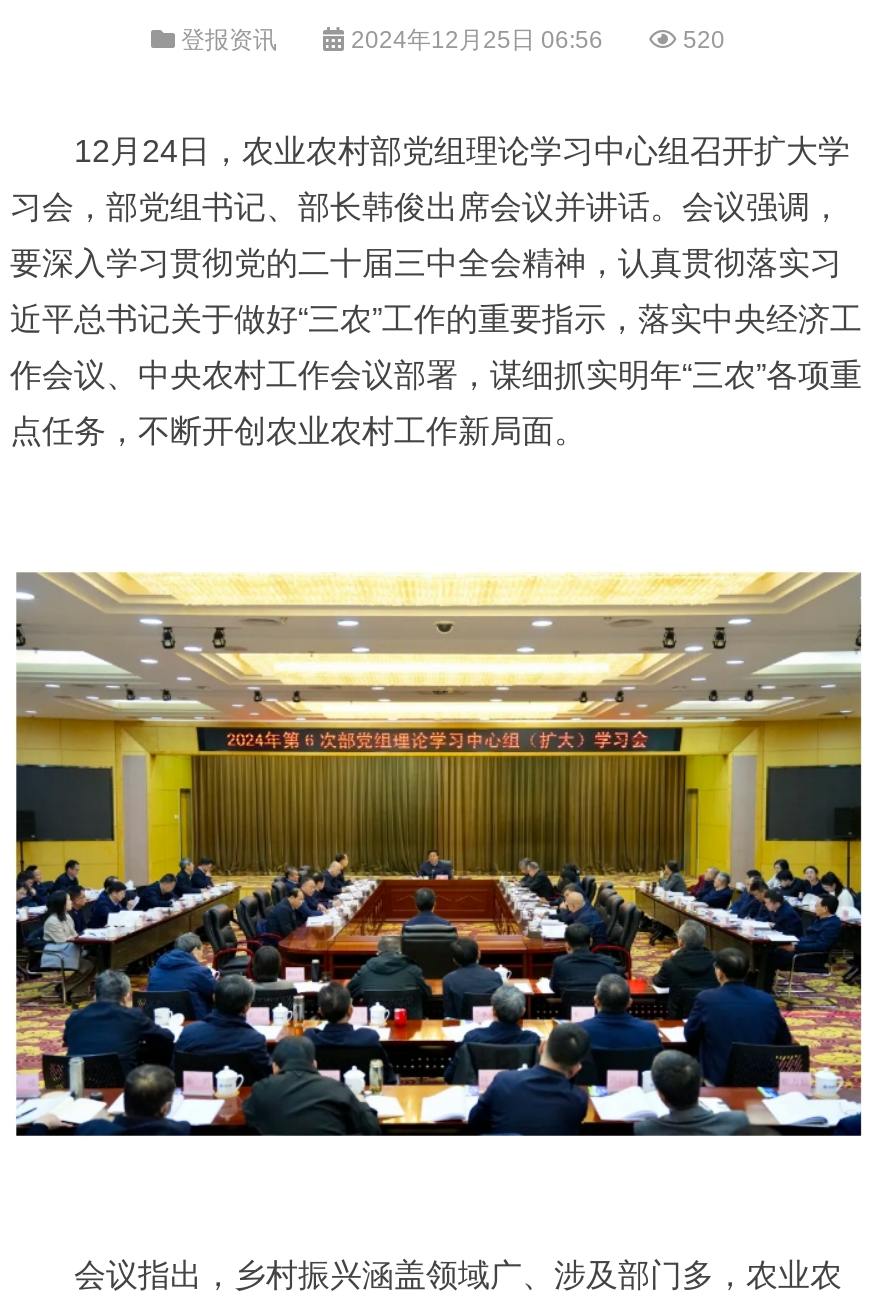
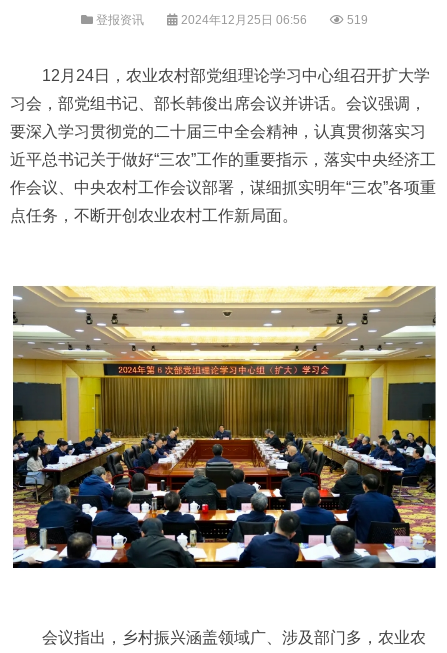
- 520
+ 519
